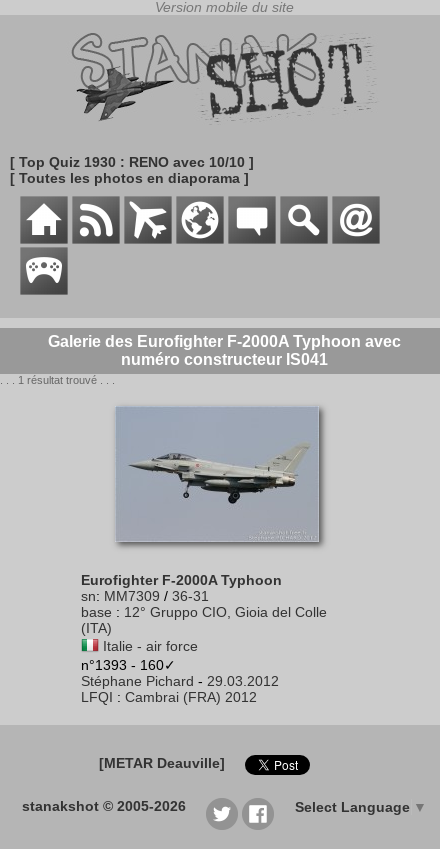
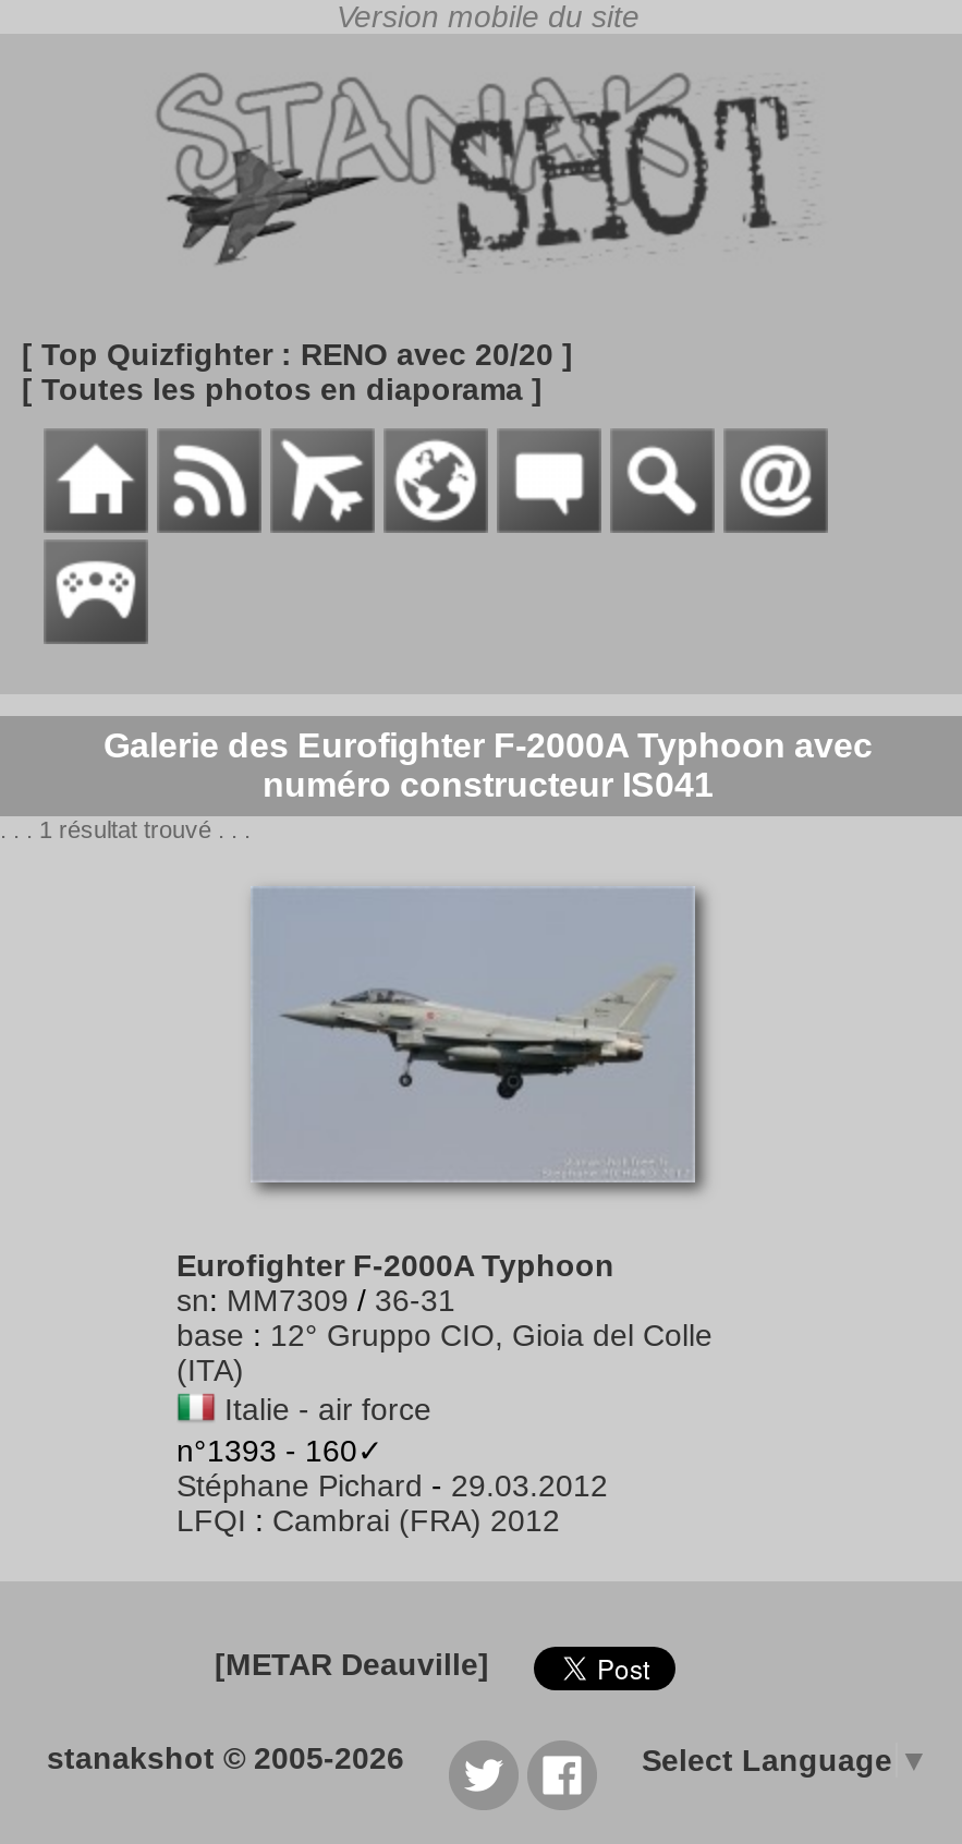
- [ Top Quiz 1930 : RENO avec 10/10 ]
+ [ Top Quizfighter : RENO avec 20/20 ]
